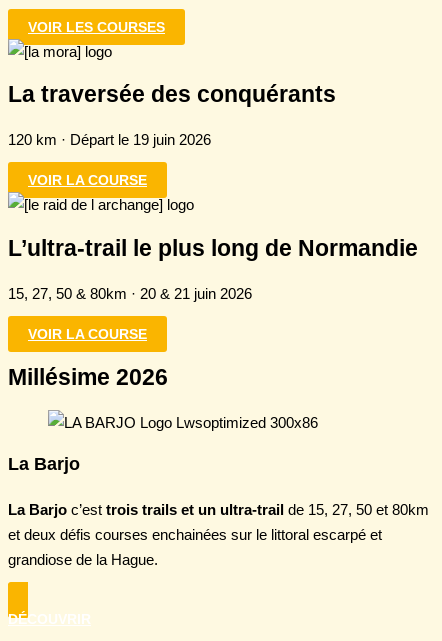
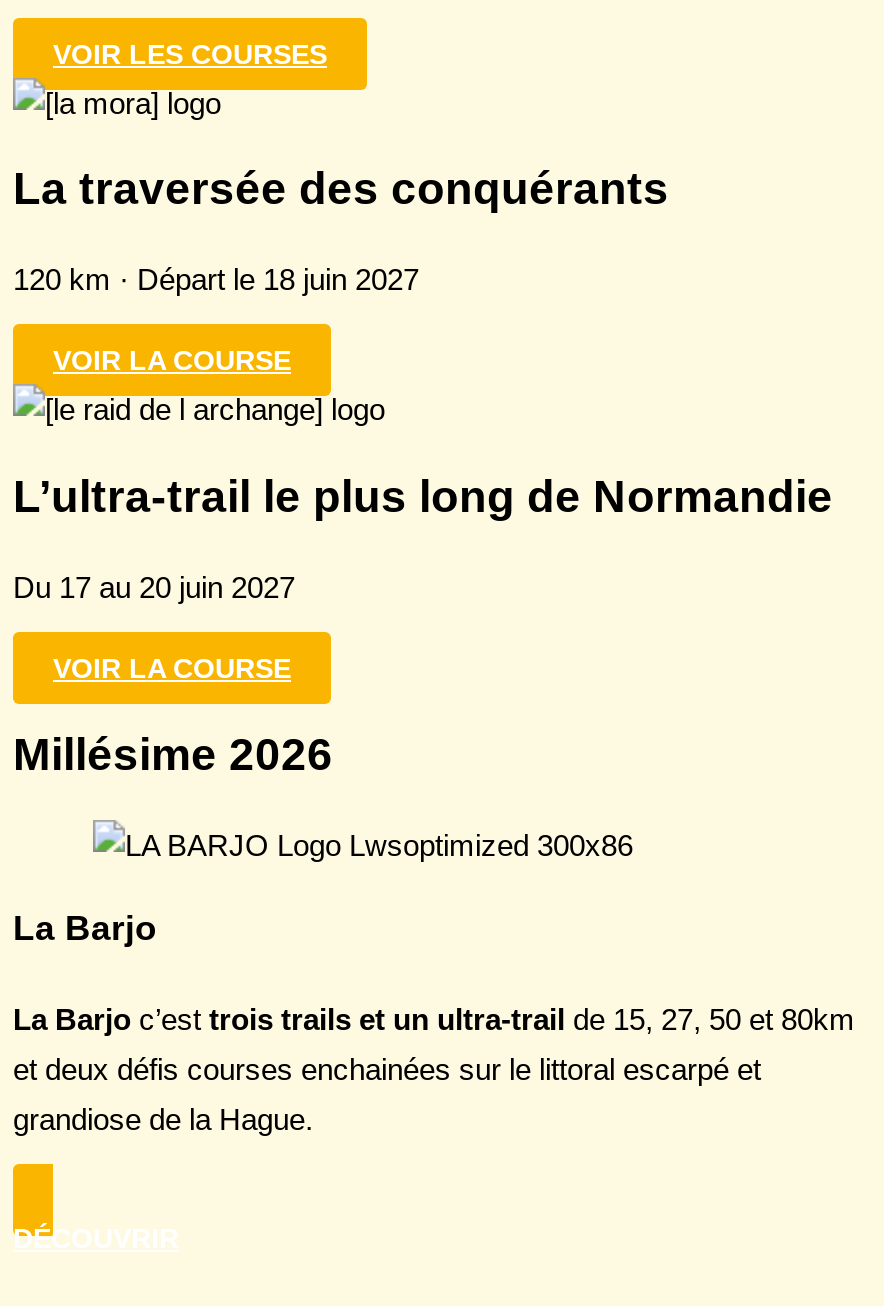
- 120 km · Départ le 19 juin 2026
+ 120 km · Départ le 18 juin 2027

- 15, 27, 50 & 80km · 20 & 21 juin 2026
+ Du 17 au 20 juin 2027
